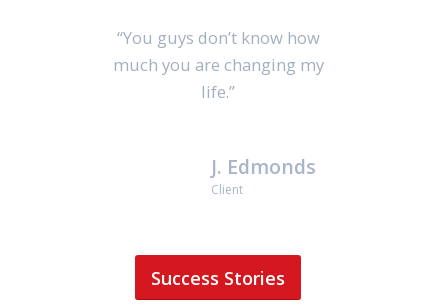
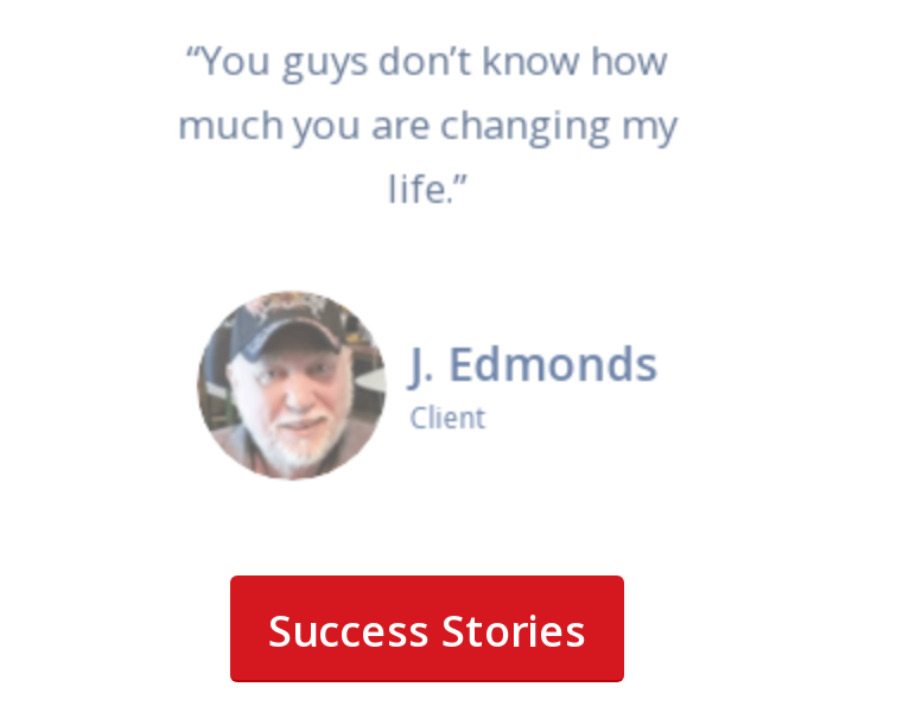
+ [image]
